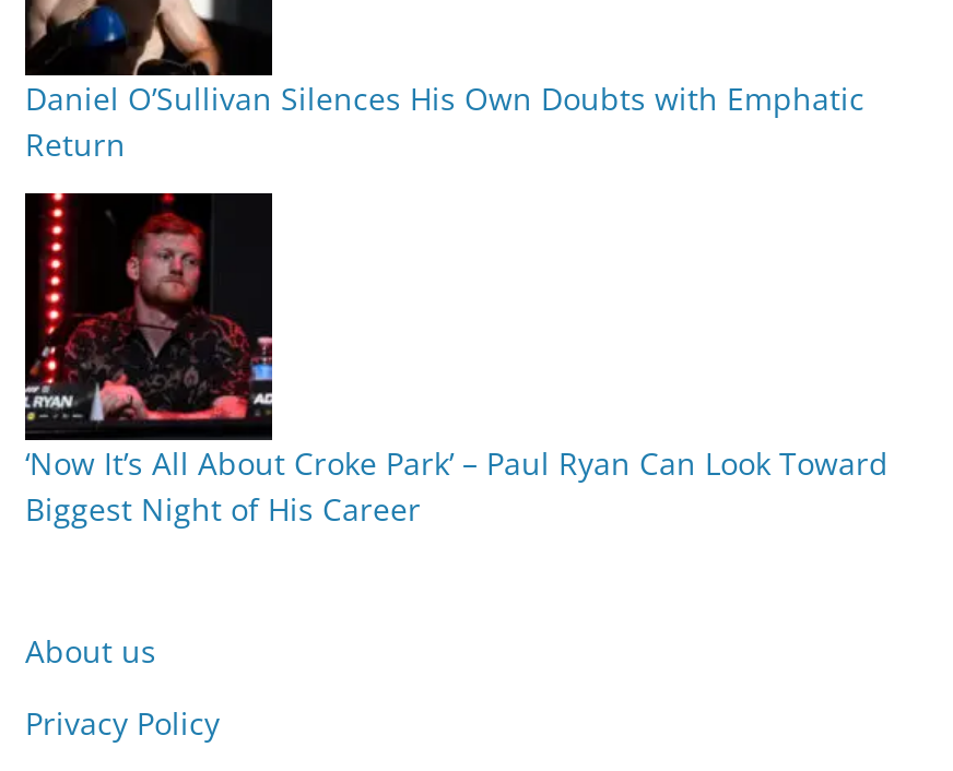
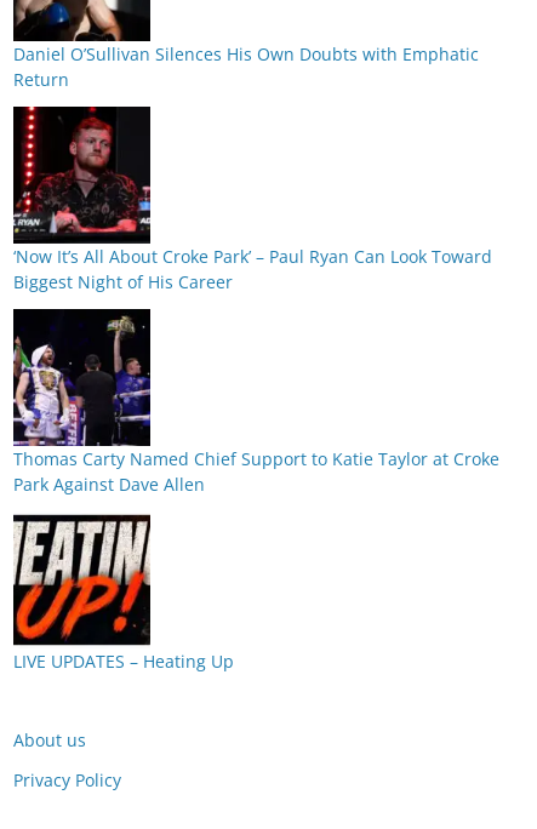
+ [image]
+ Thomas Carty Named Chief Support to Katie Taylor at Croke
+ Park Against Dave Allen

+ [image]
+ LIVE UPDATES – Heating Up
